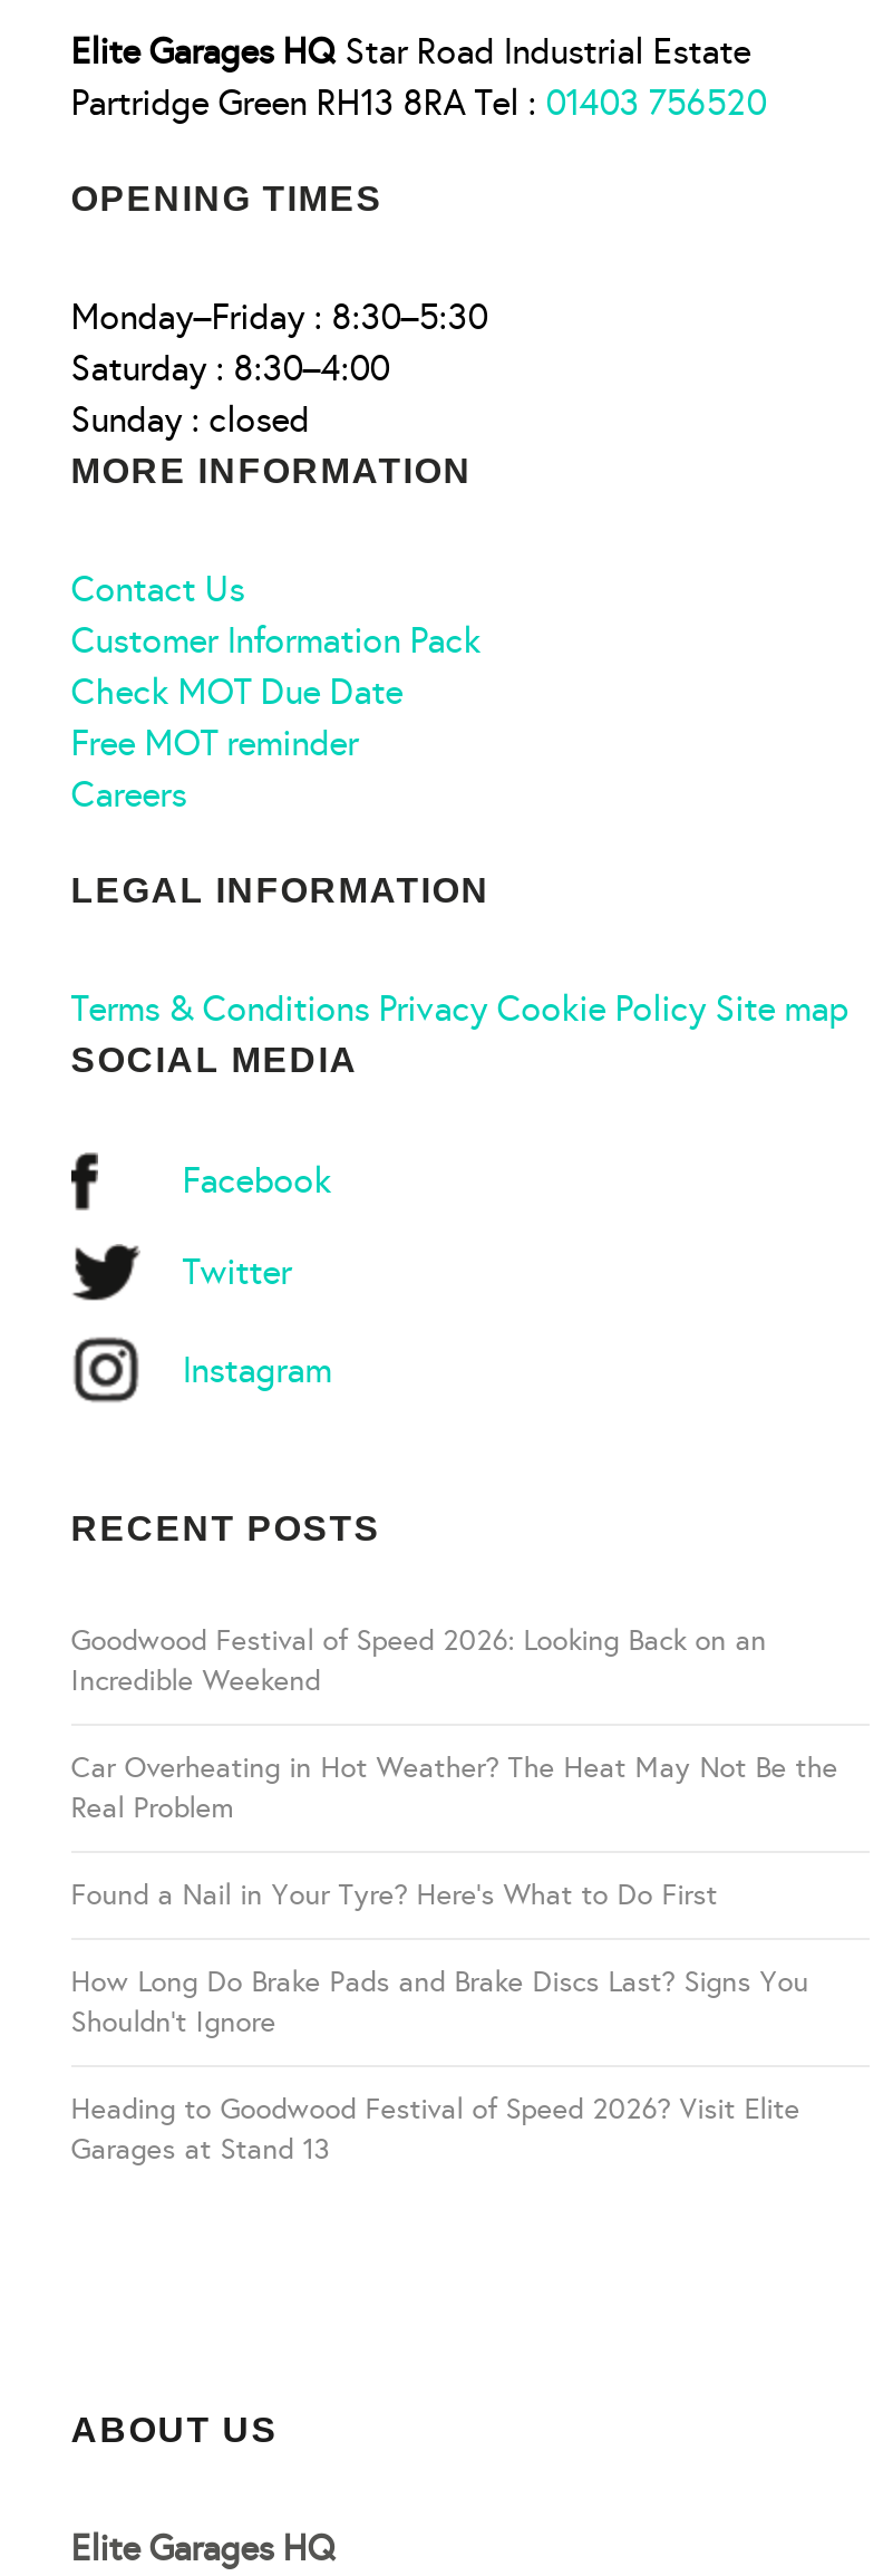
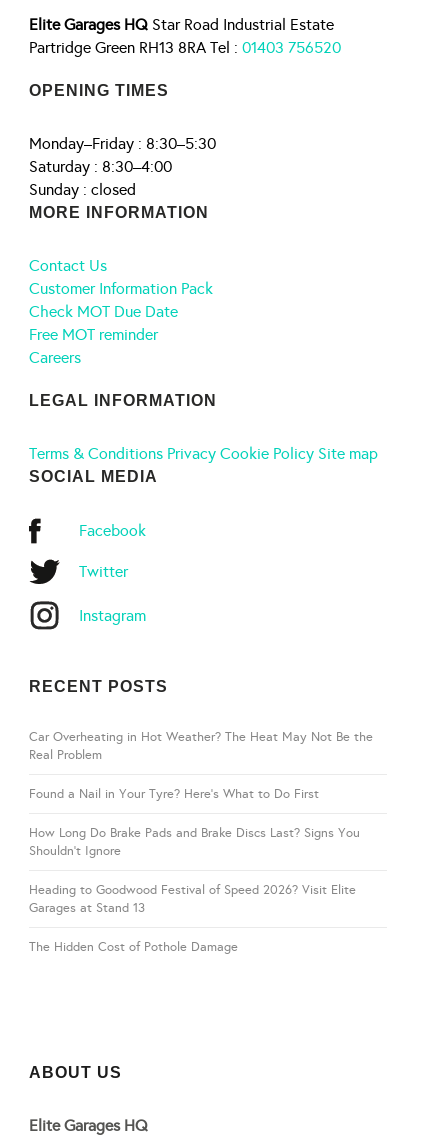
- Goodwood Festival of Speed 2026: Looking Back on an
- Incredible Weekend

moved up: Car Overheating in Hot Weather? The Heat May Not Be the | Real Problem | Found a Nail in Your Tyre? Here’s What to Do First | How Long Do Brake Pads and Brake Discs Last? Signs You | Shouldn’t Ignore | Heading to Goodwood Festival of Speed 2026? Visit Elite | Garages at Stand 13

+ The Hidden Cost of Pothole Damage
